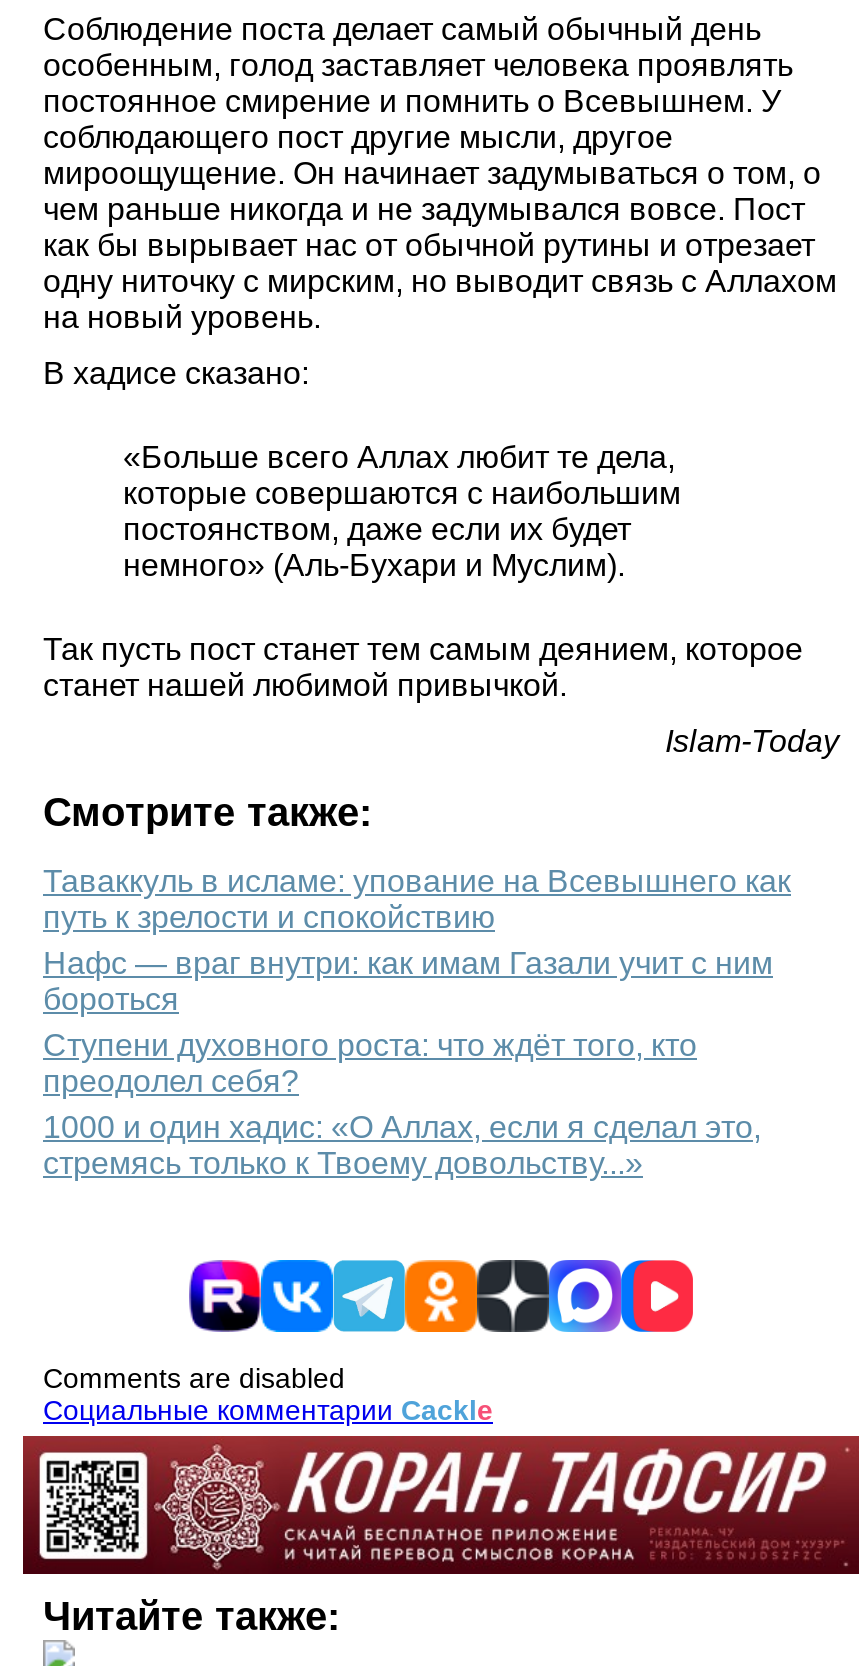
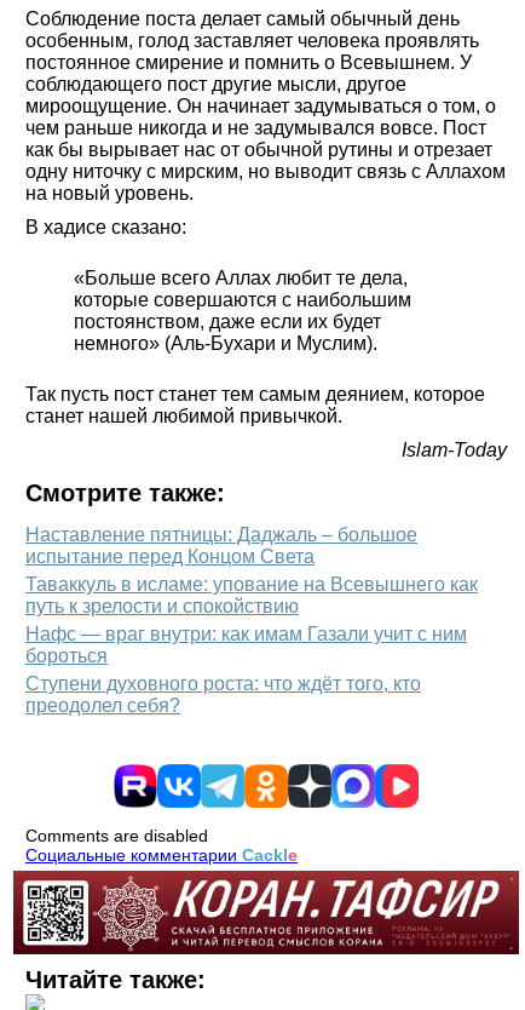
+ Наставление пятницы: Даджаль – большое
+ испытание перед Концом Света

moved down: Таваккуль в исламе: упование на Всевышнего как | путь к зрелости и спокойствию | Нафс — враг внутри: как имам Газали учит с ним | бороться | Ступени духовного роста: что ждёт того, кто | преодолел себя?

- 1000 и один хадис: «О Аллах, если я сделал это,
- стремясь только к Твоему довольству...»
